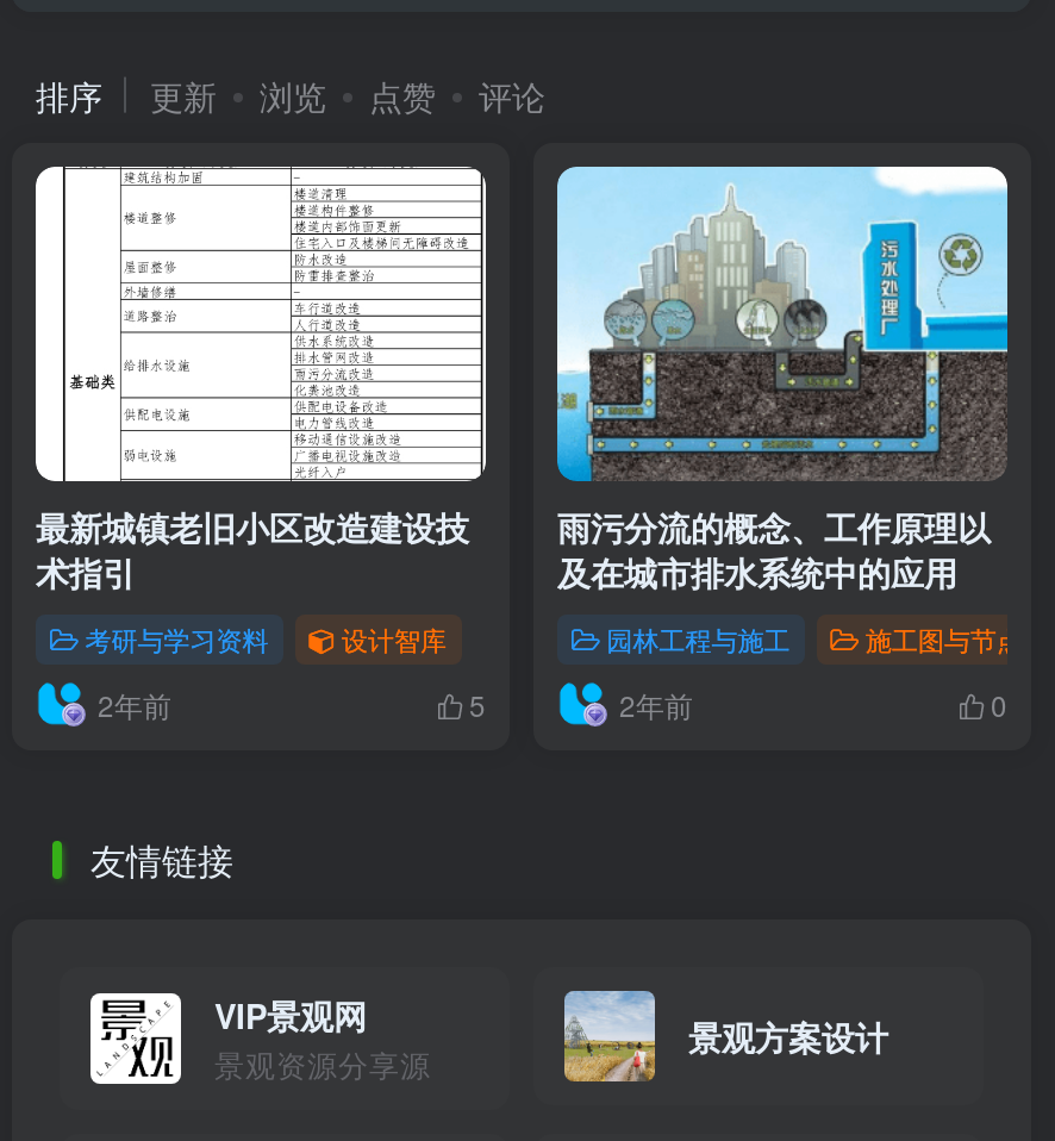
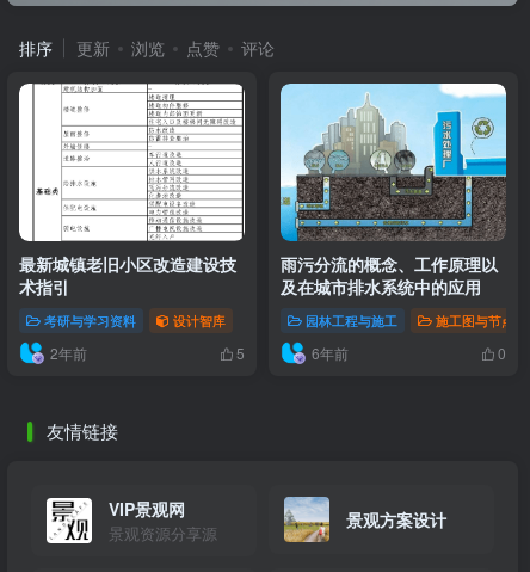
- 2年前
+ 6年前
